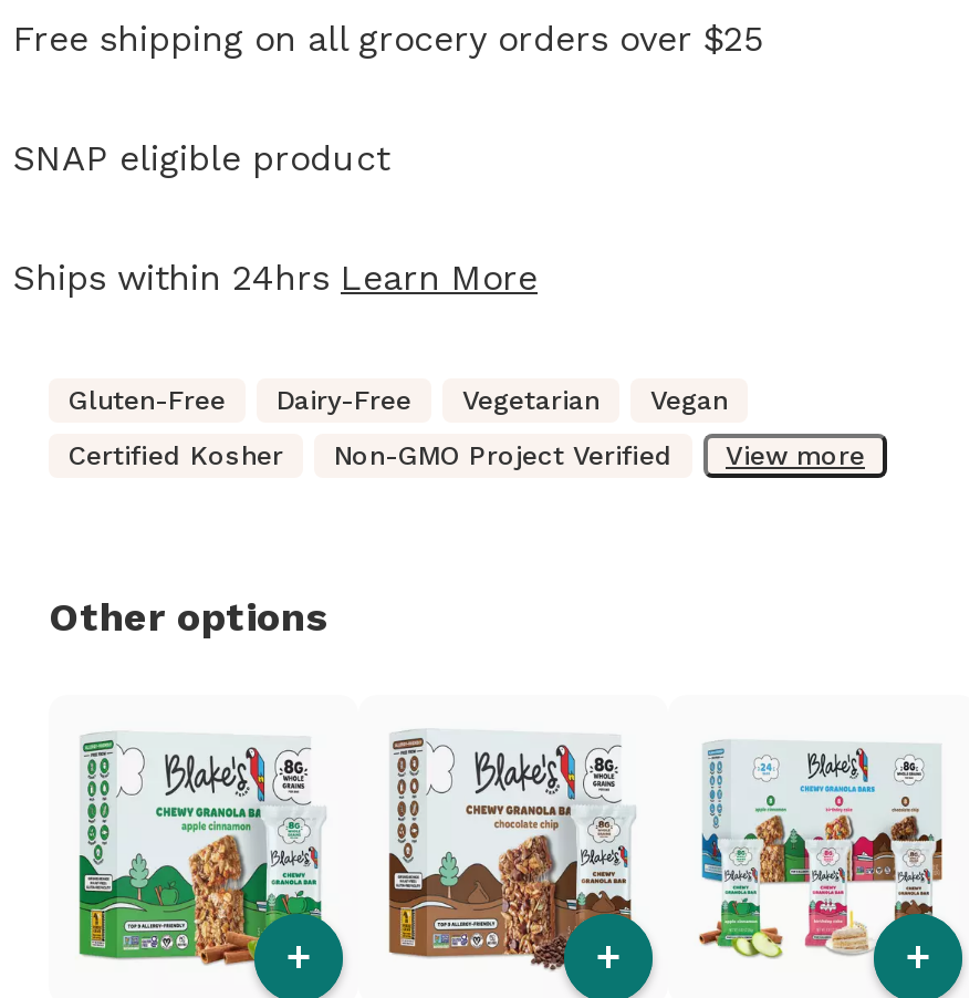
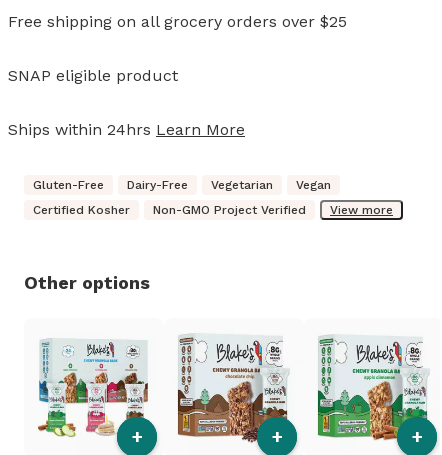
- [image]
+ [image]

- [image]
+ [image]
